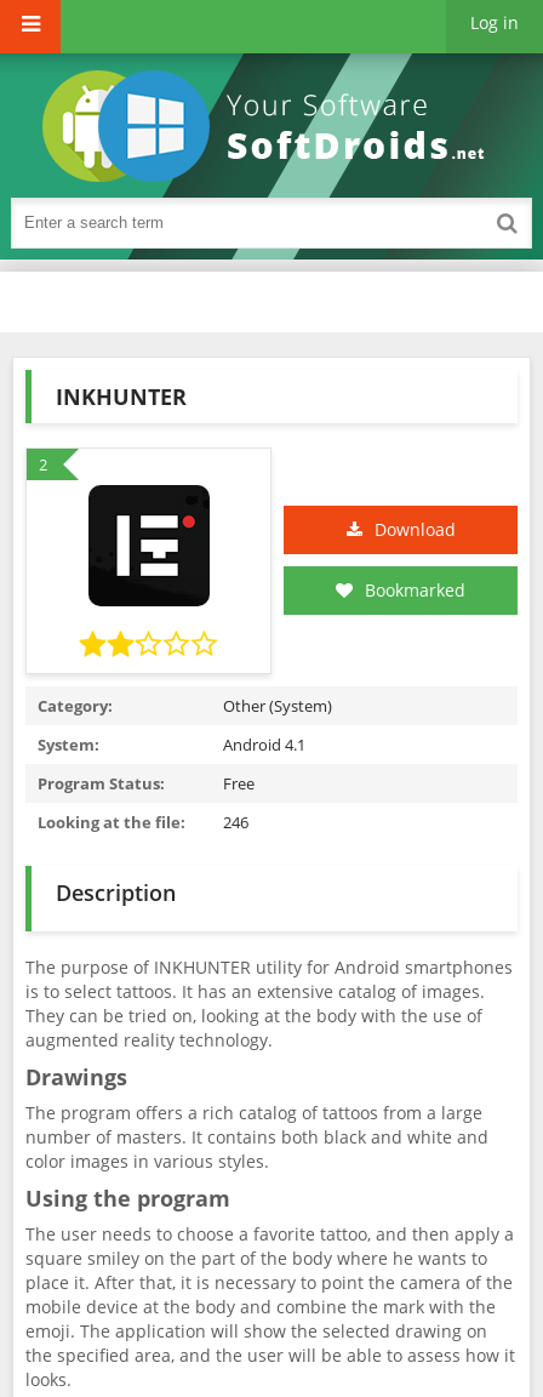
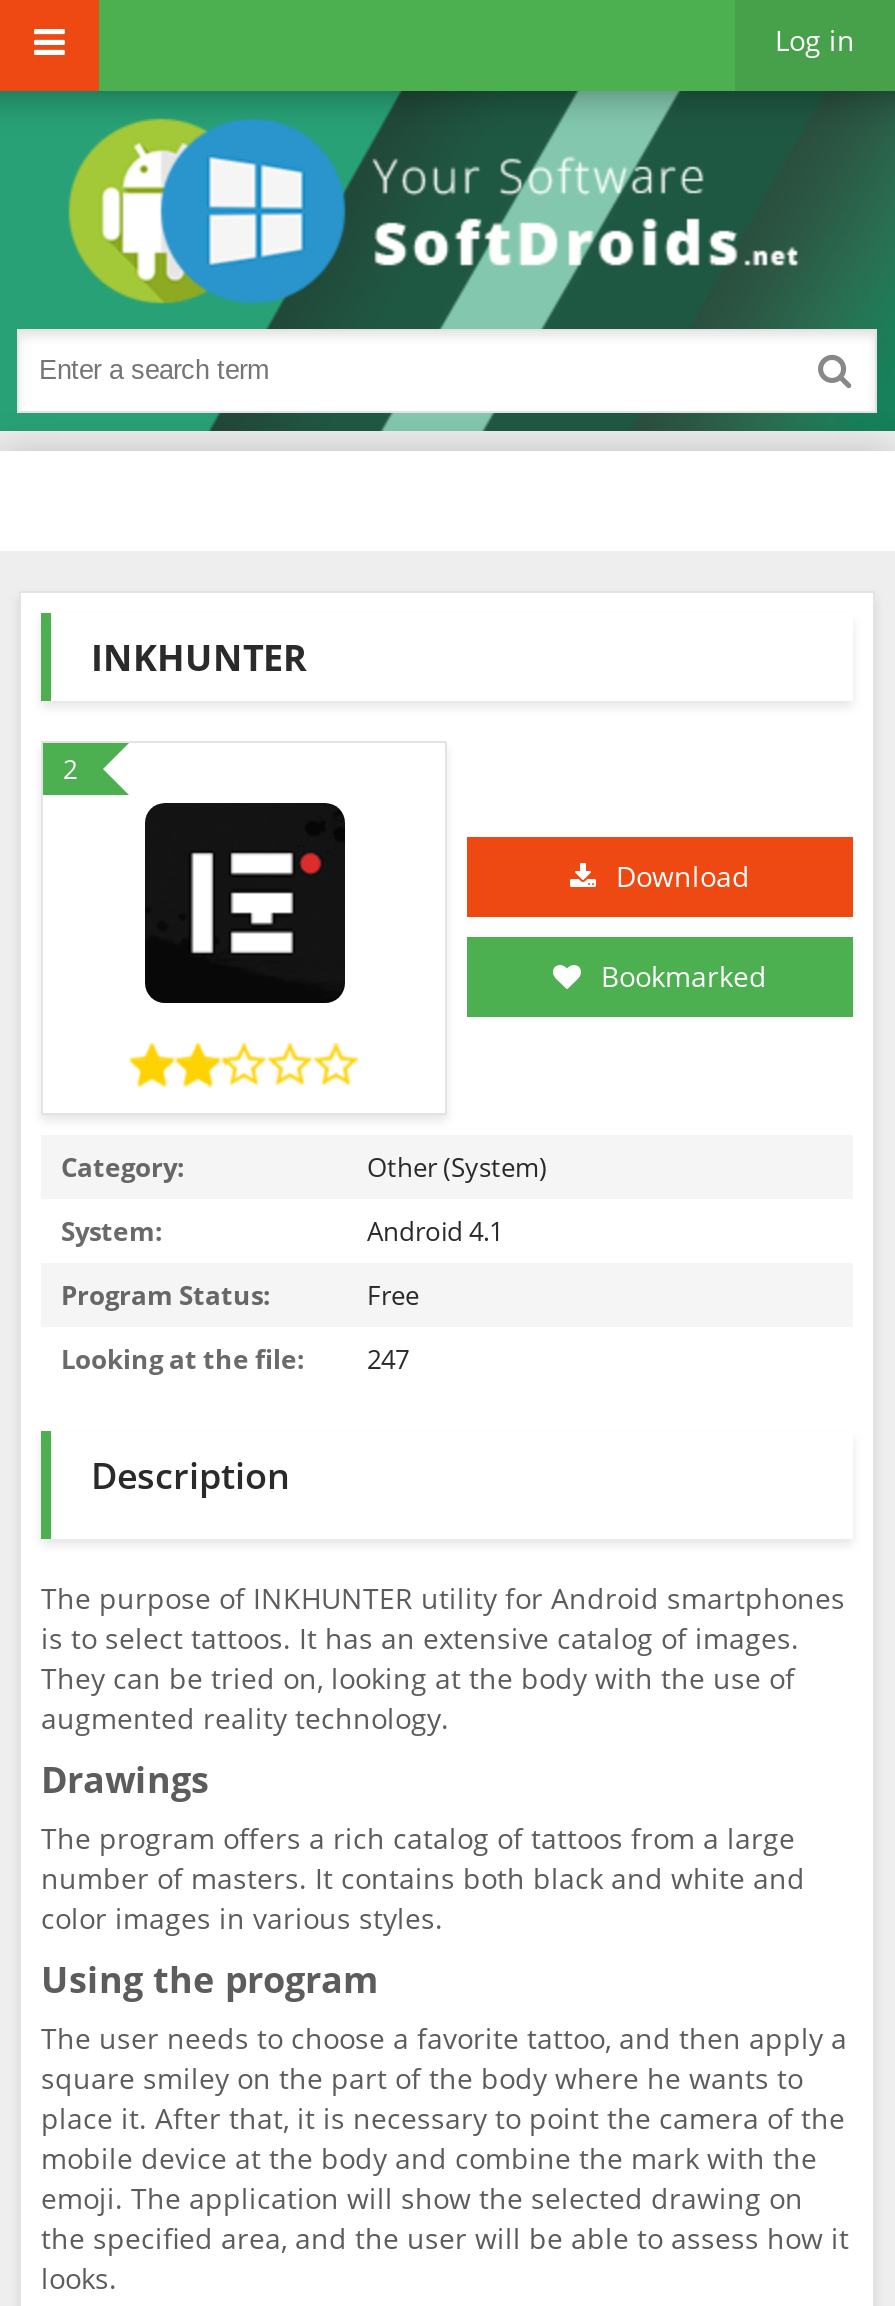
- Looking at the file: 246
+ Looking at the file: 247
